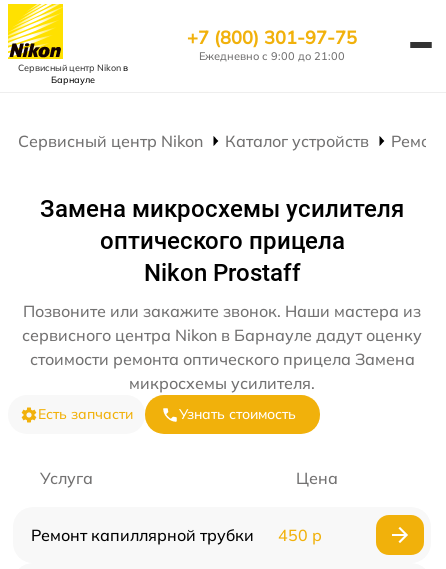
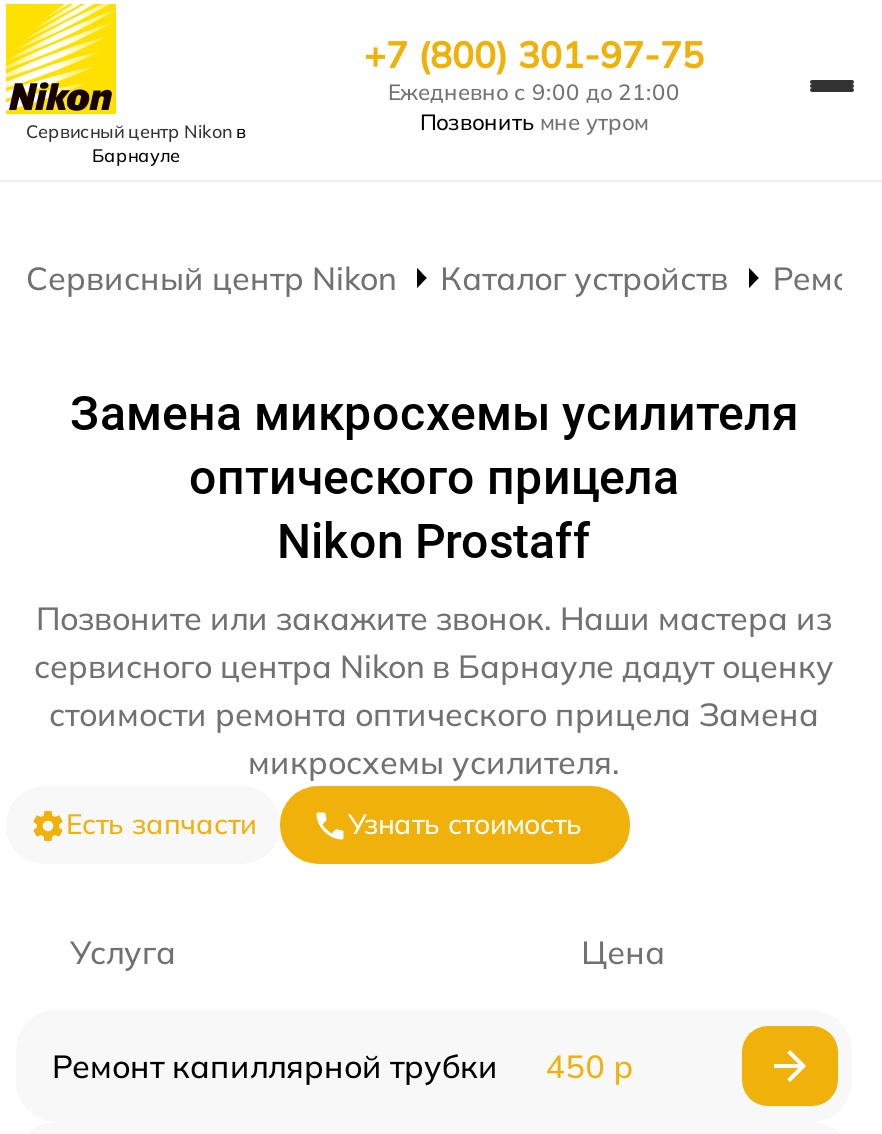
+ Позвонить мне утром
